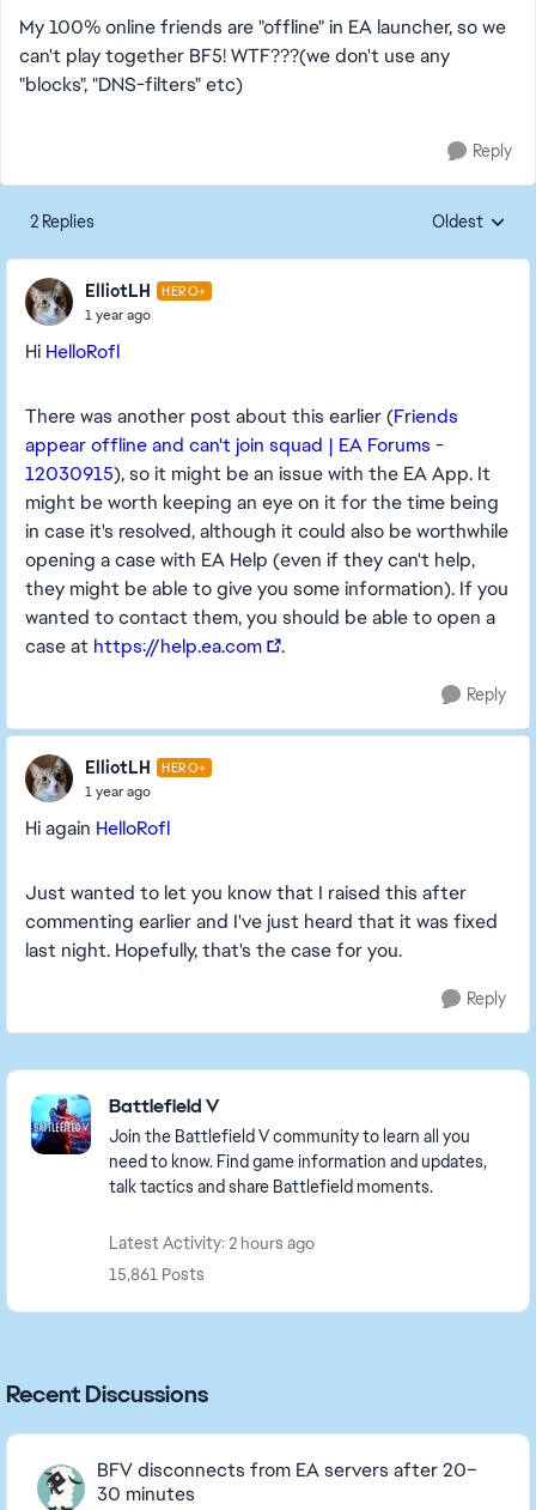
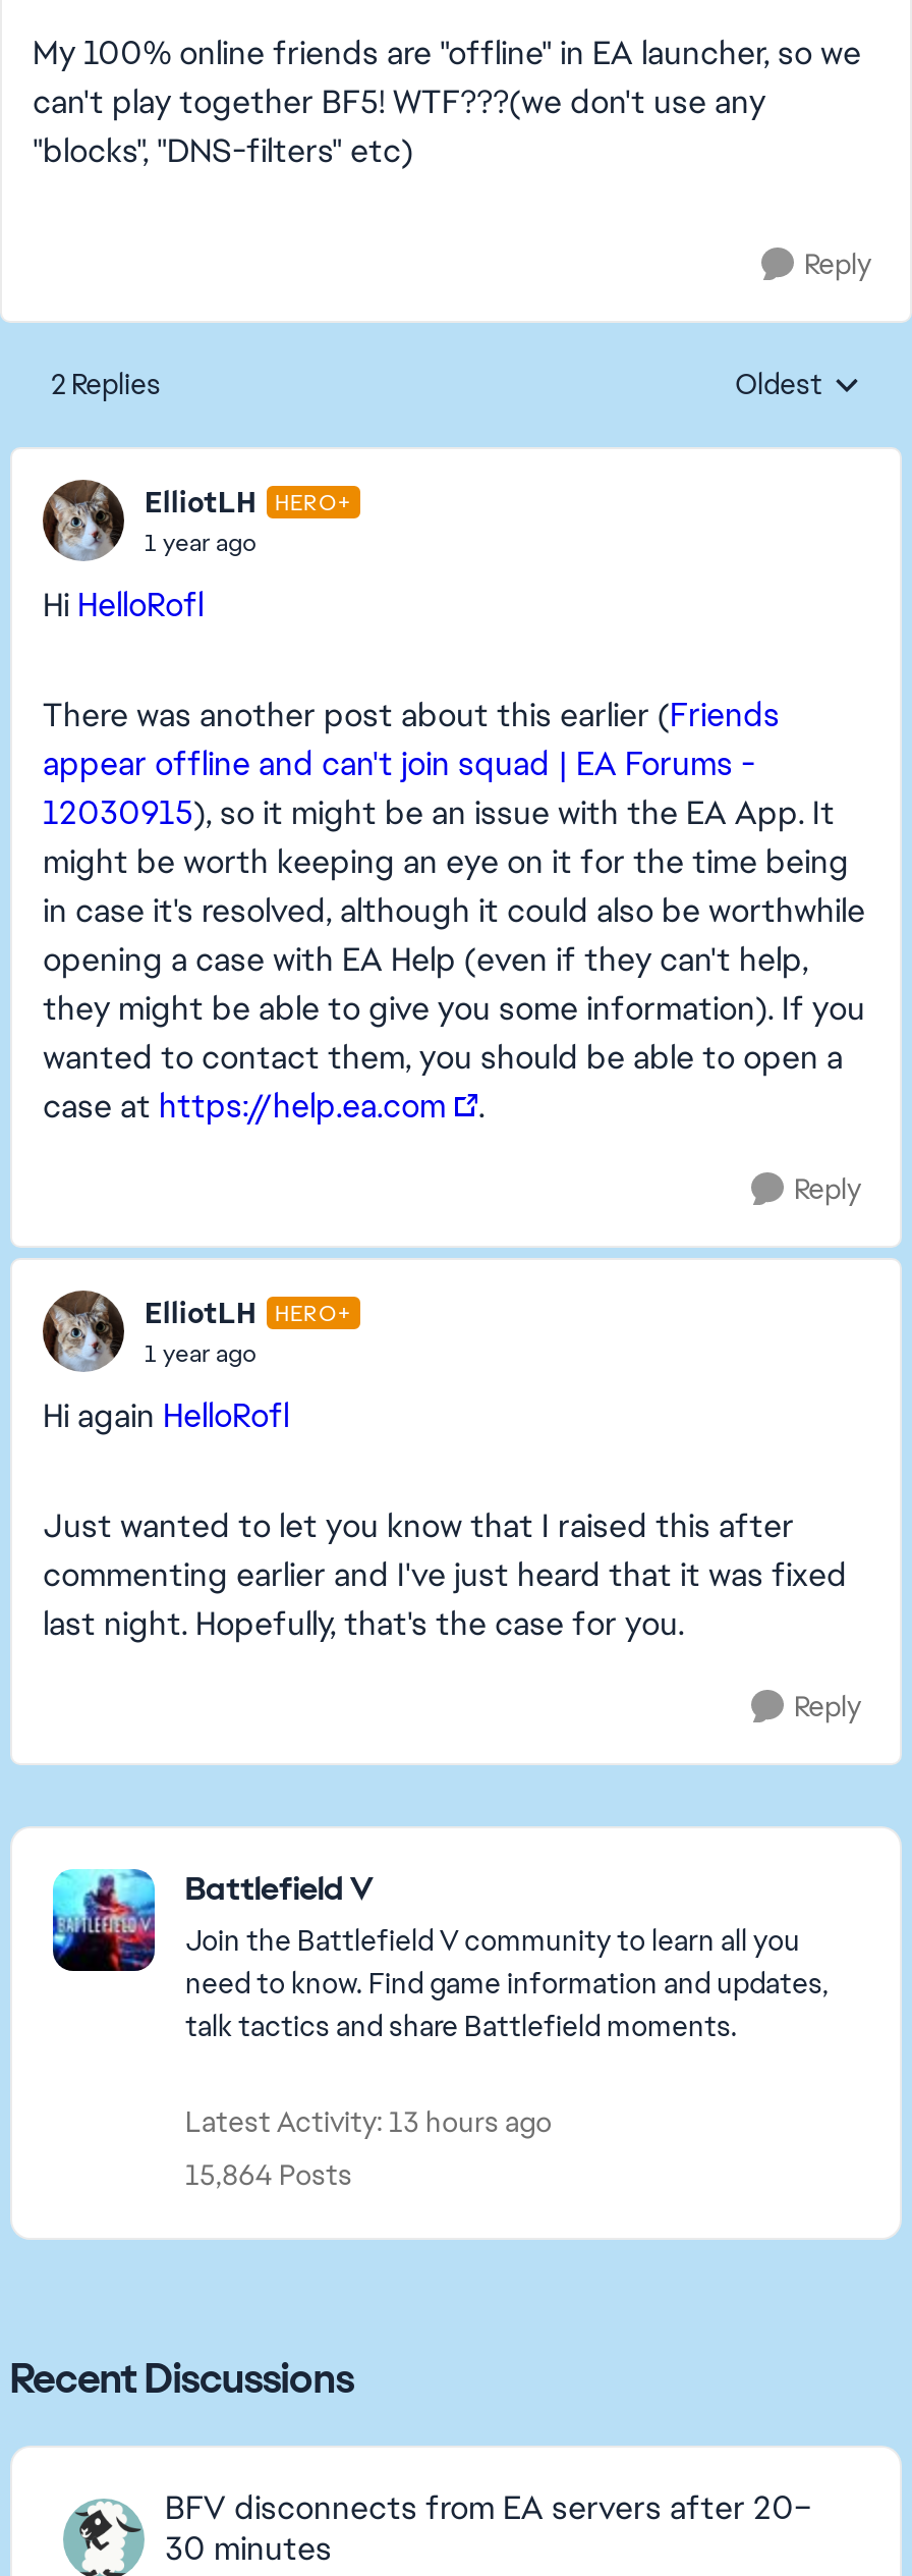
- Latest Activity: 2 hours ago
+ Latest Activity: 13 hours ago

- 15,861 Posts
+ 15,864 Posts
